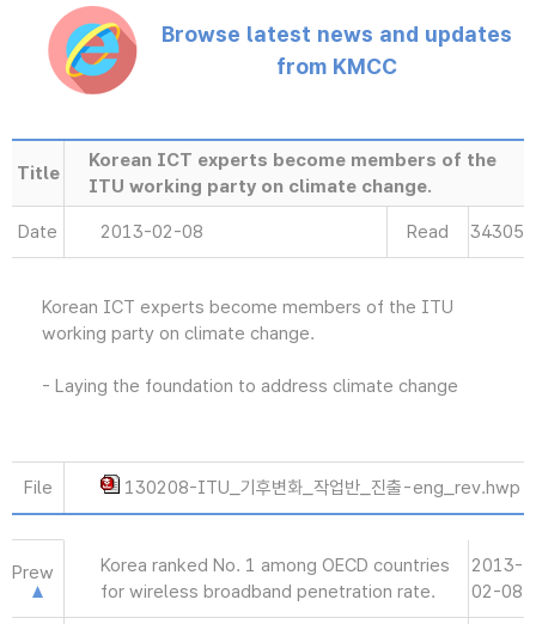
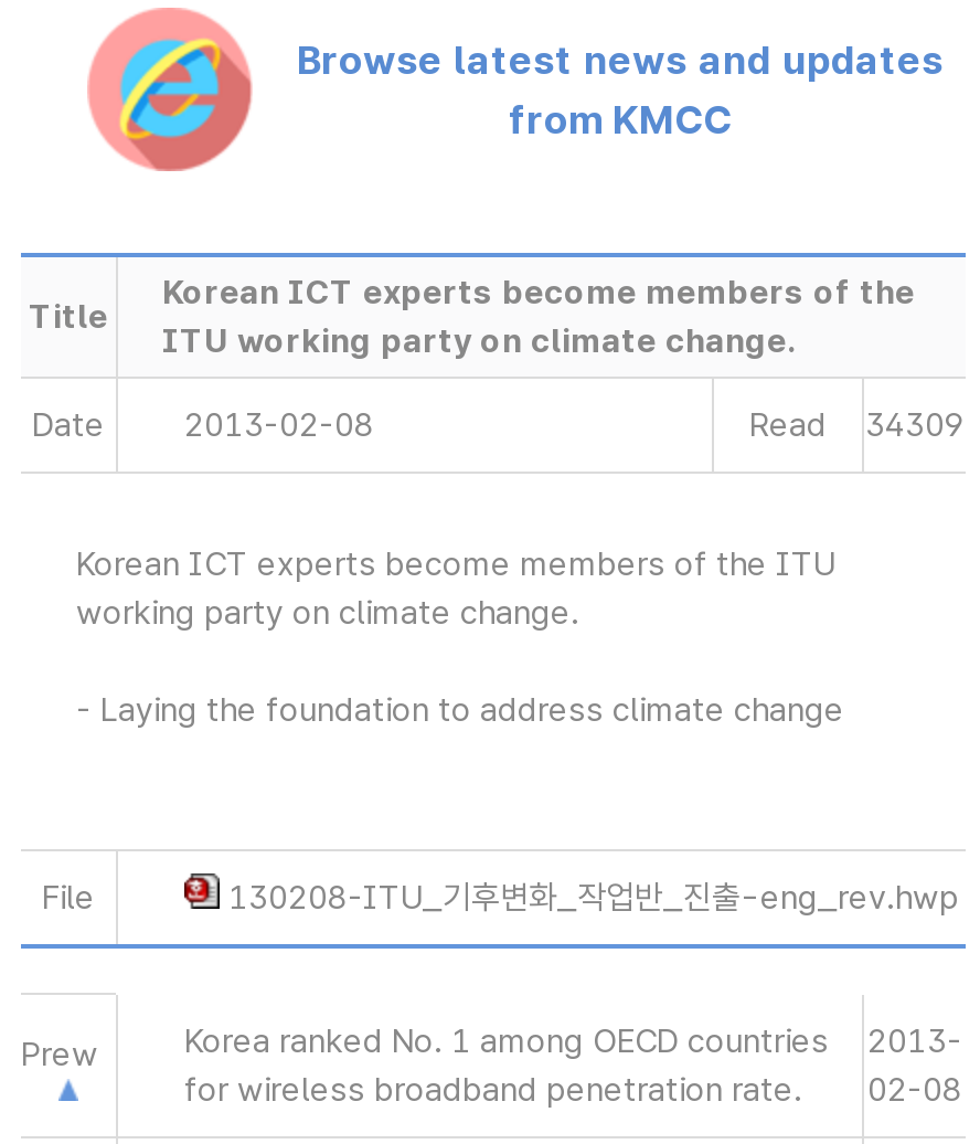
- Read 34305
+ Read 34309
